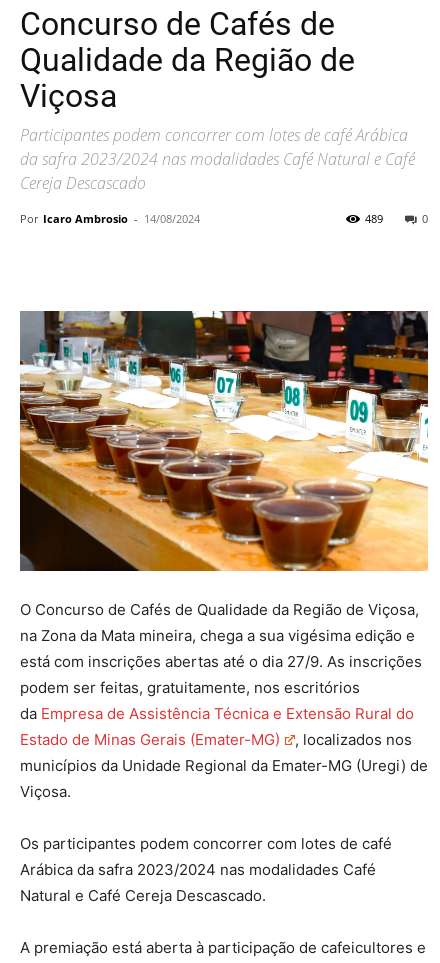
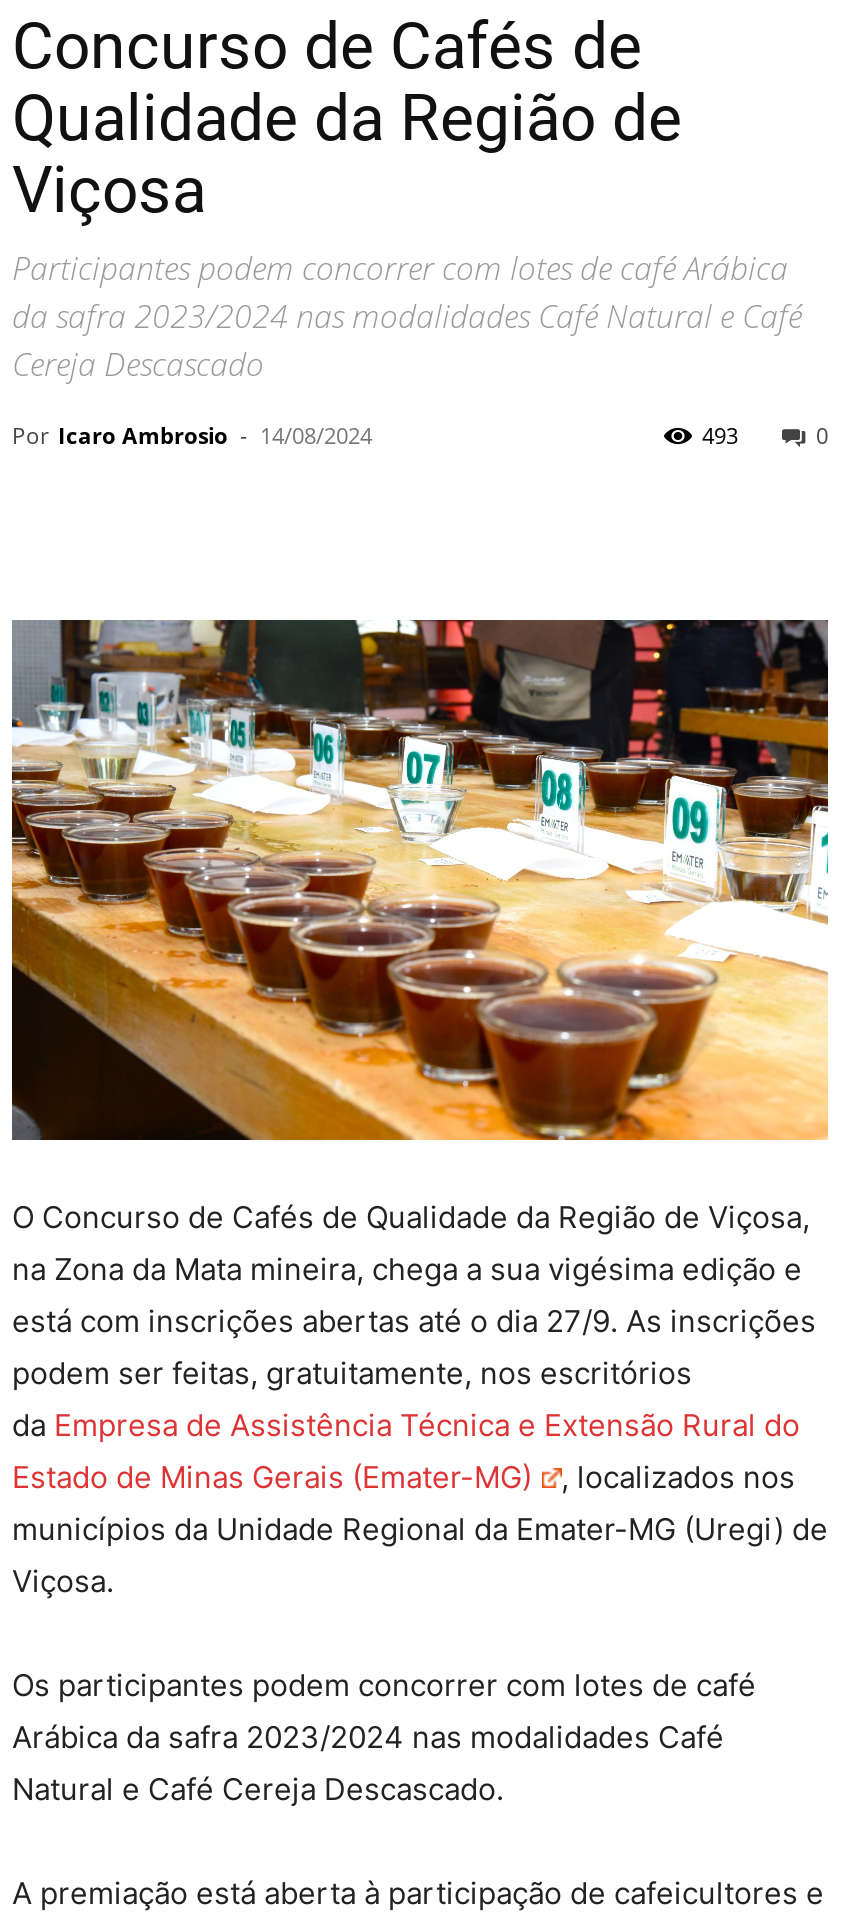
- 489
+ 493
